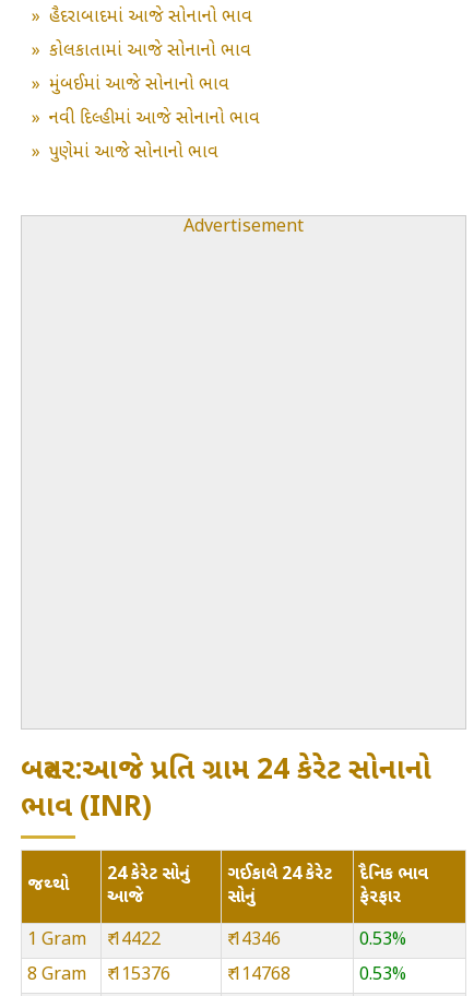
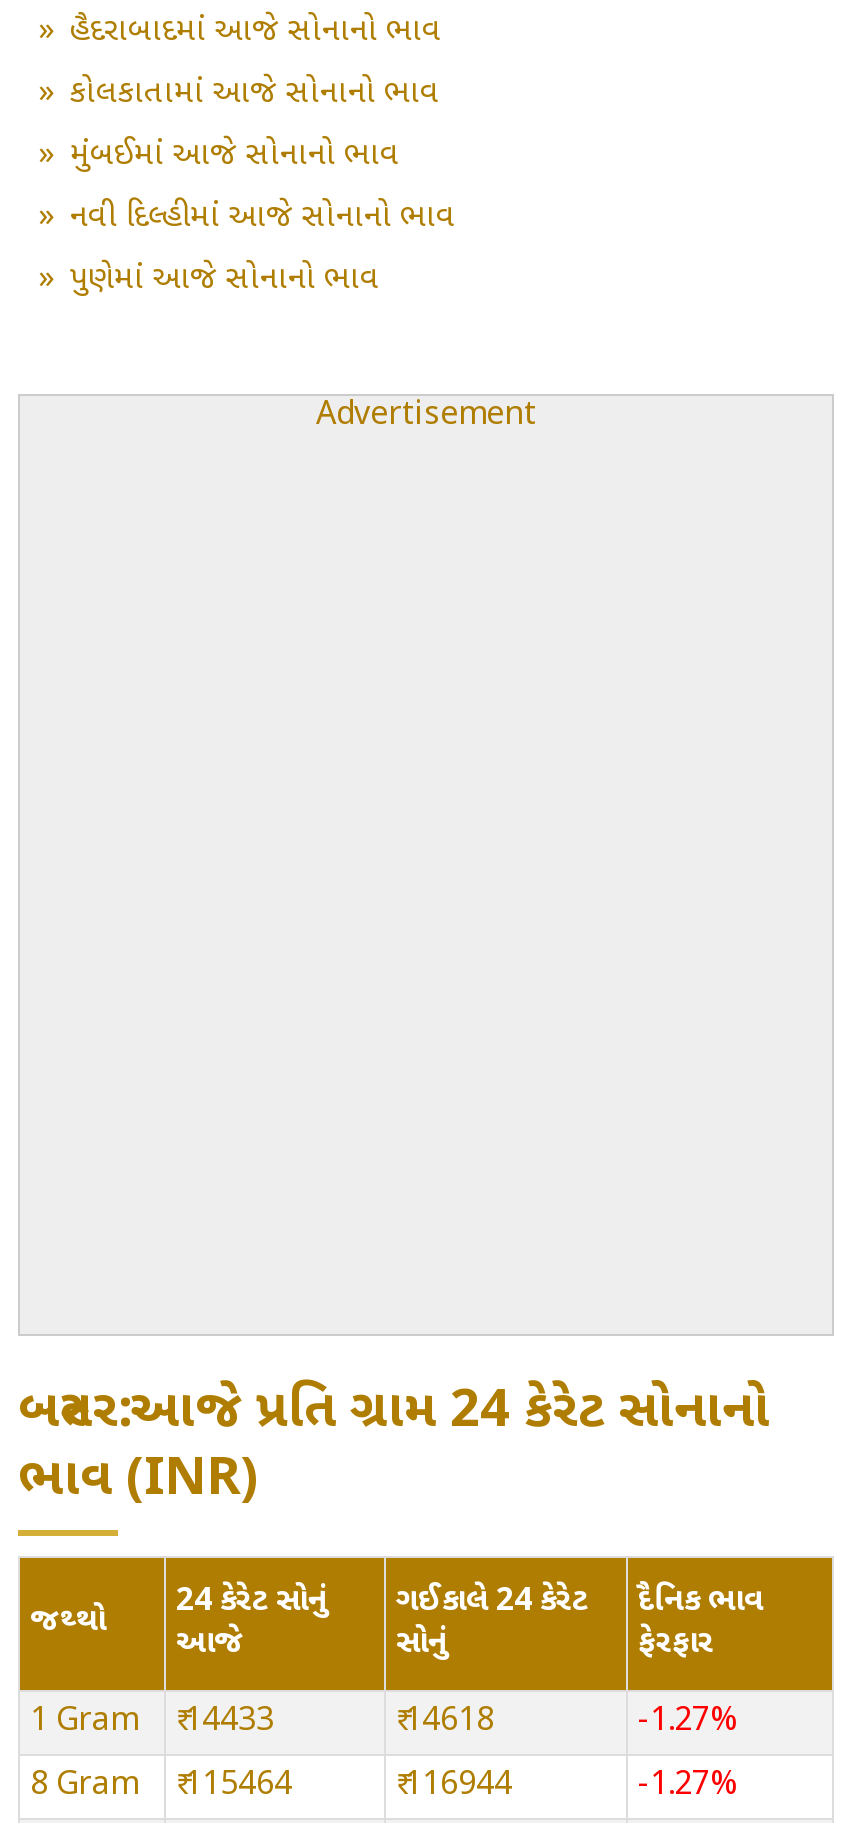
- 1 Gram ₹ 14422
+ 1 Gram ₹ 14433

- ₹ 14346
+ ₹ 14618

- 0.53%
+ -1.27%

- 8 Gram ₹ 115376
+ 8 Gram ₹ 115464

- ₹ 114768
+ ₹ 116944

- 0.53%
+ -1.27%
